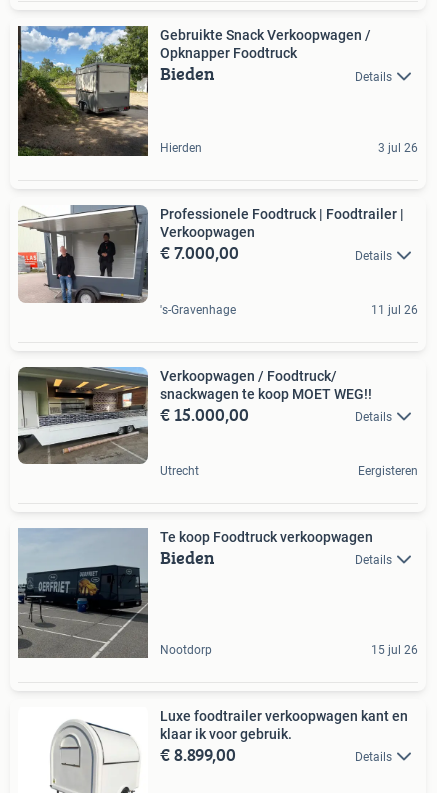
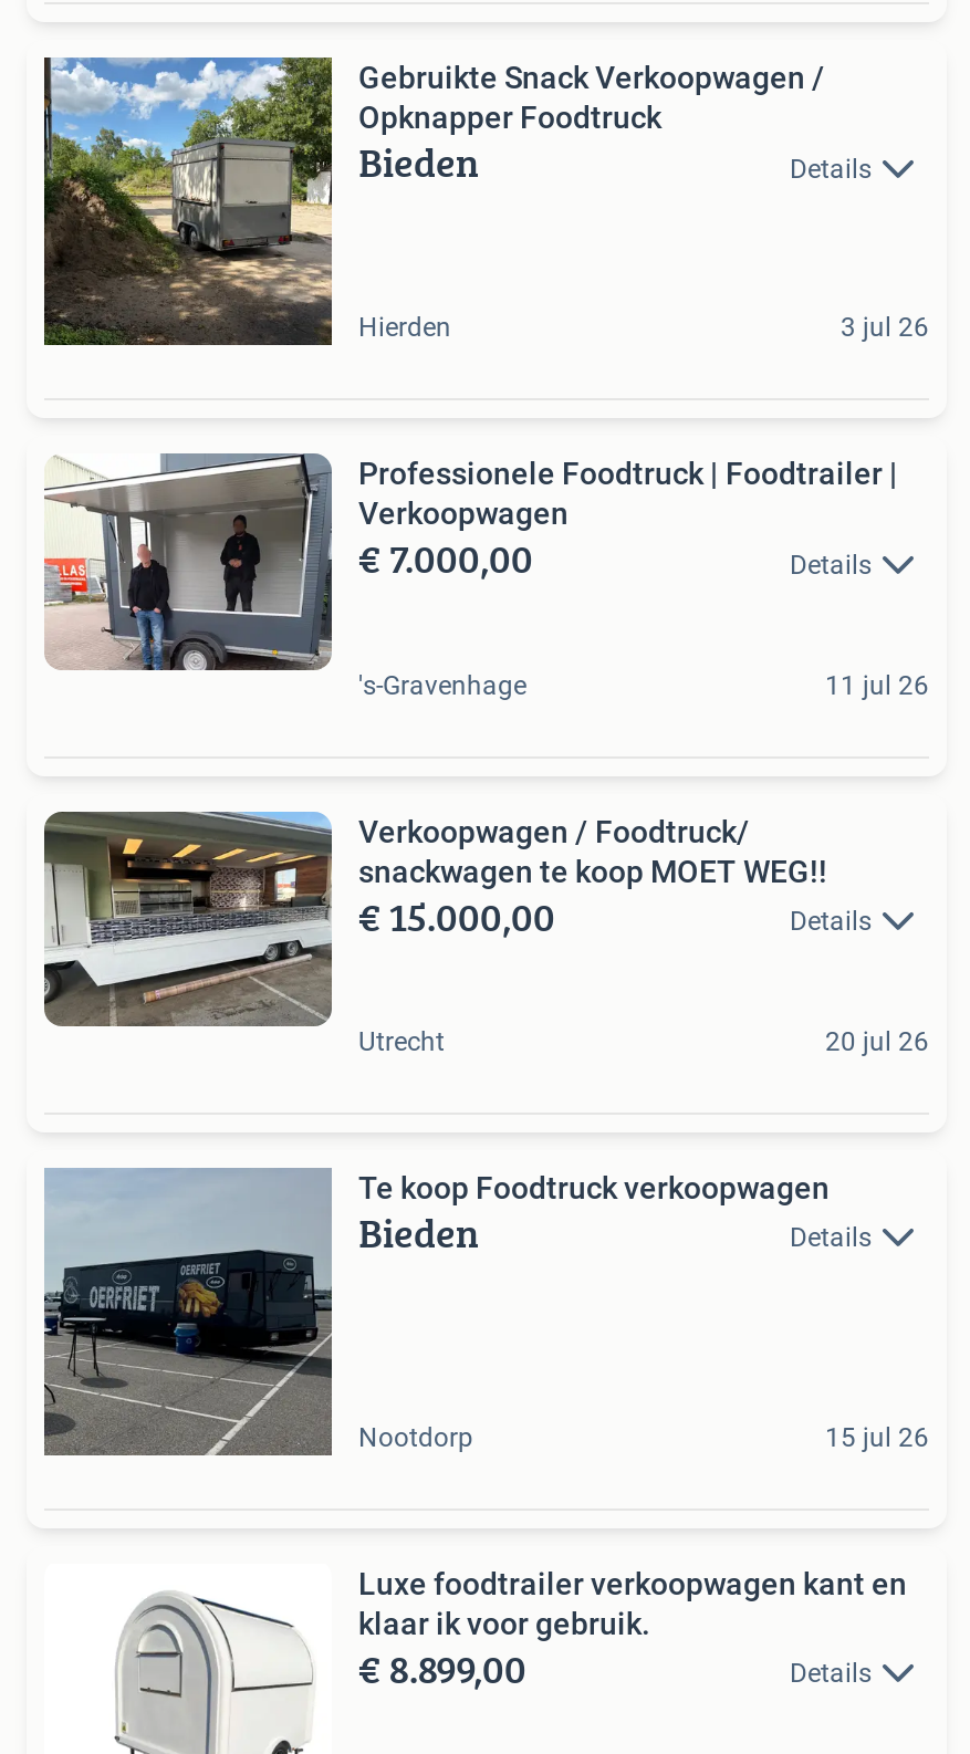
- Eergisteren
+ 20 jul 26
